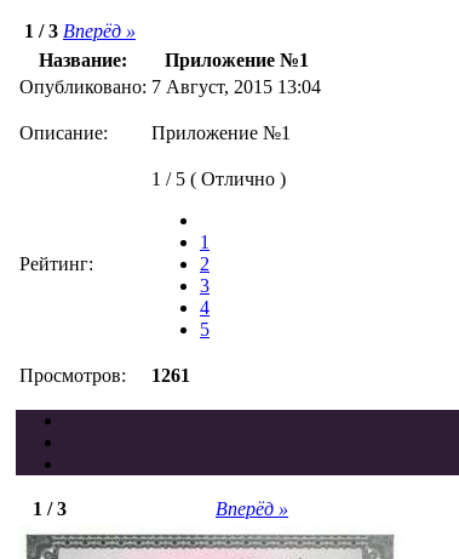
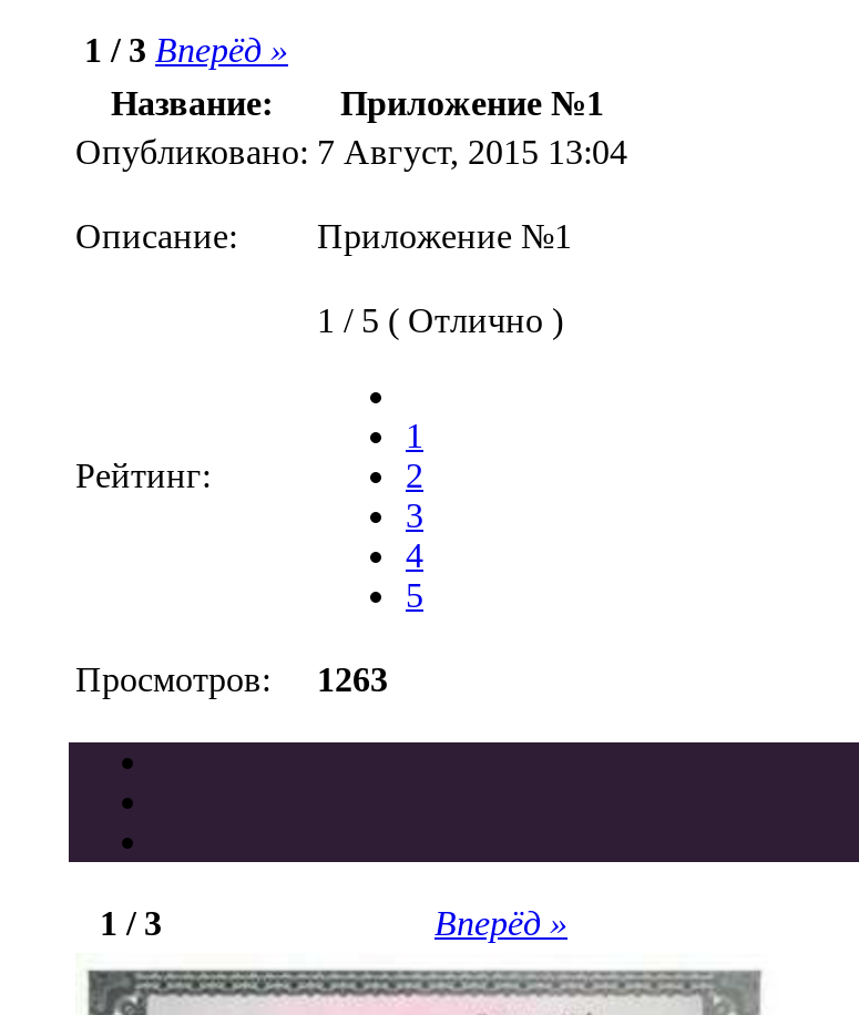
- Просмотров: 1261
+ Просмотров: 1263
